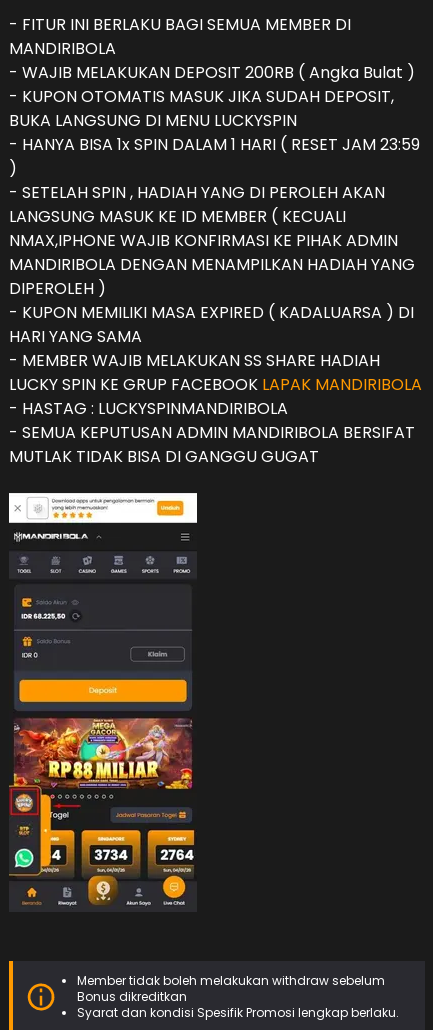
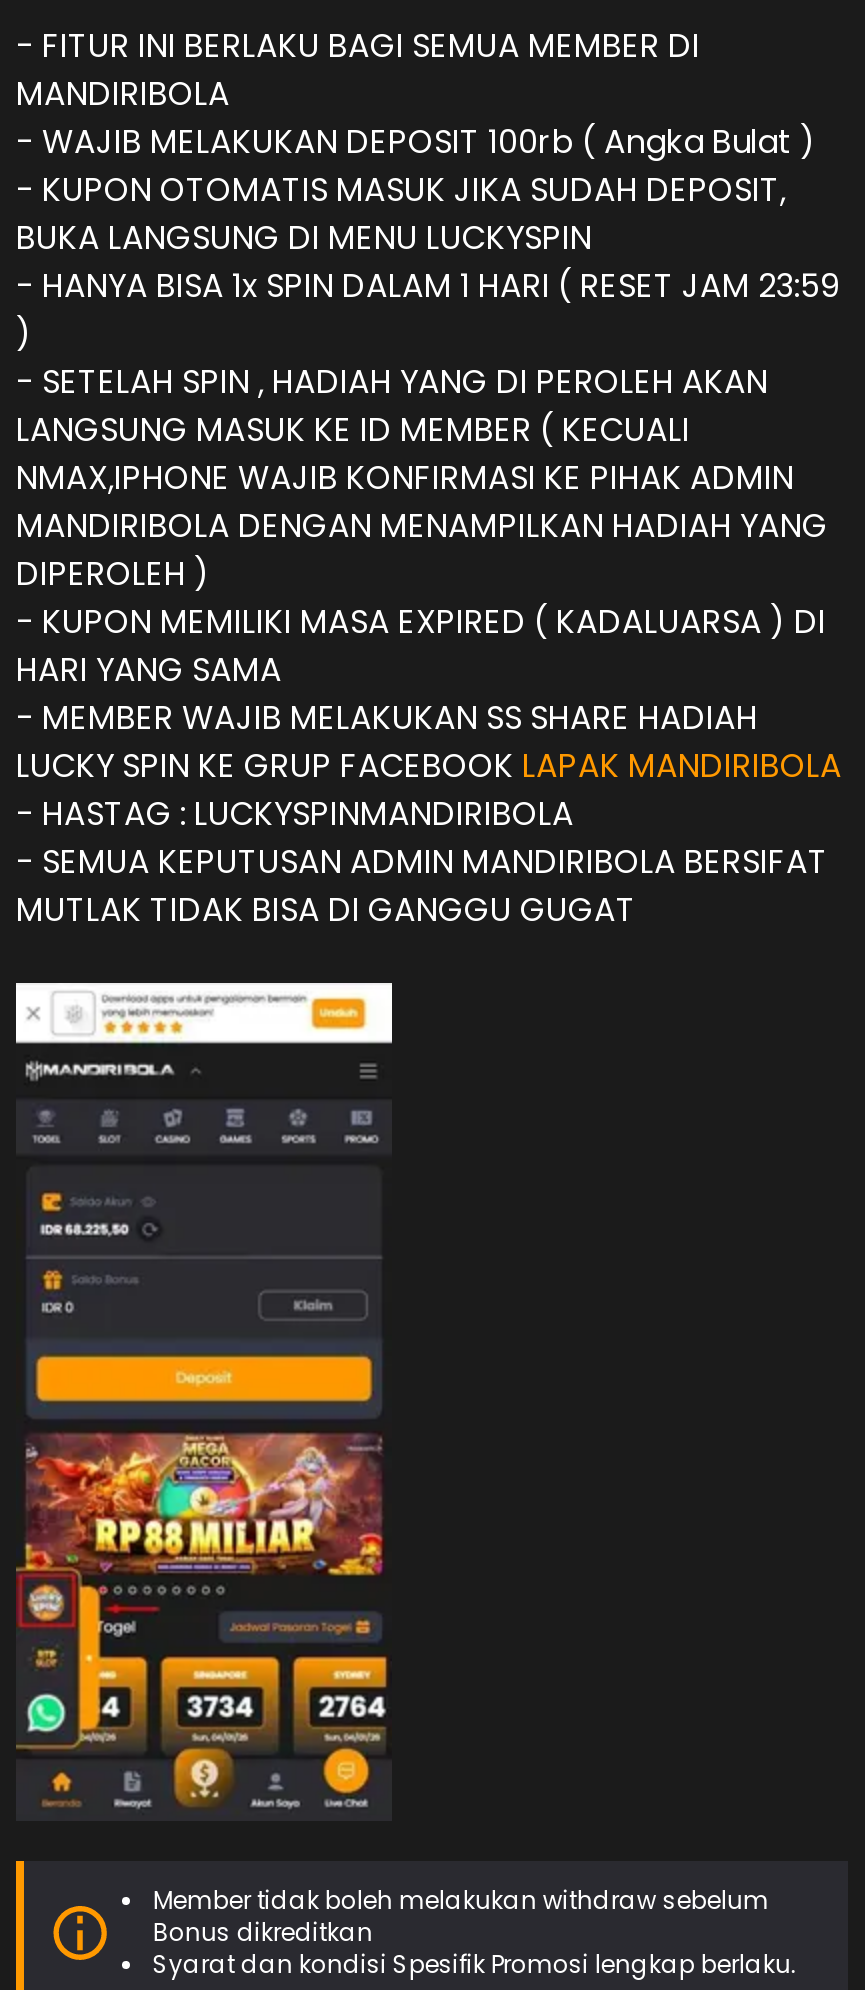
- - WAJIB MELAKUKAN DEPOSIT 200RB ( Angka Bulat )
+ - WAJIB MELAKUKAN DEPOSIT 100rb ( Angka Bulat )
